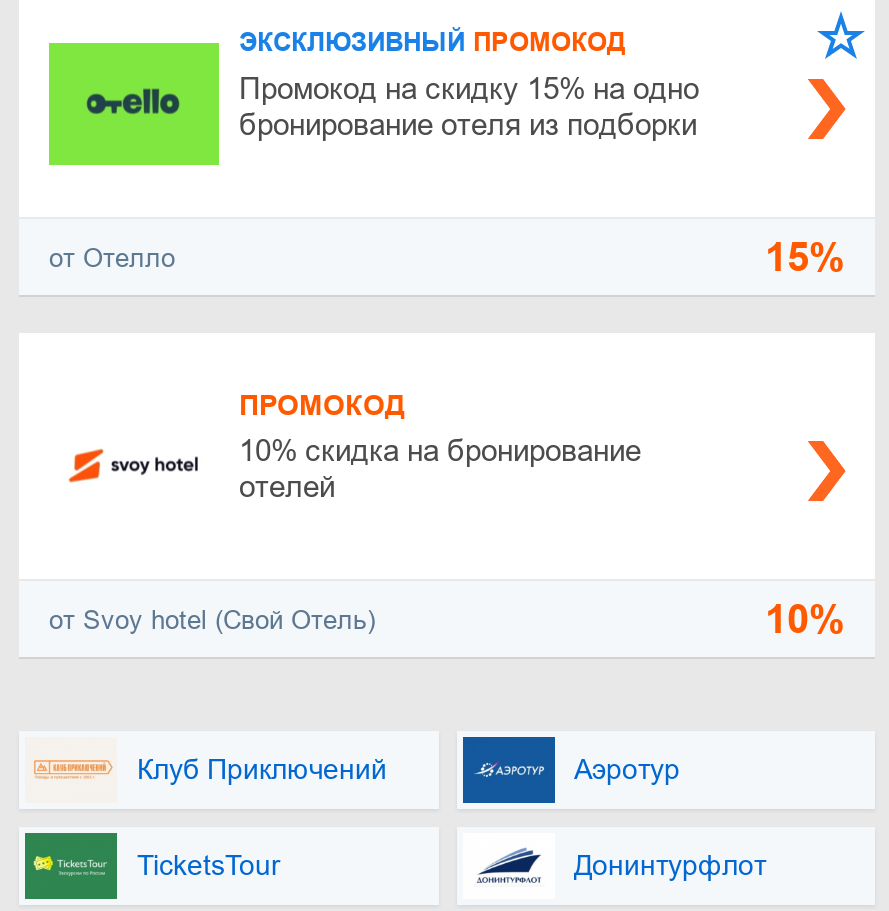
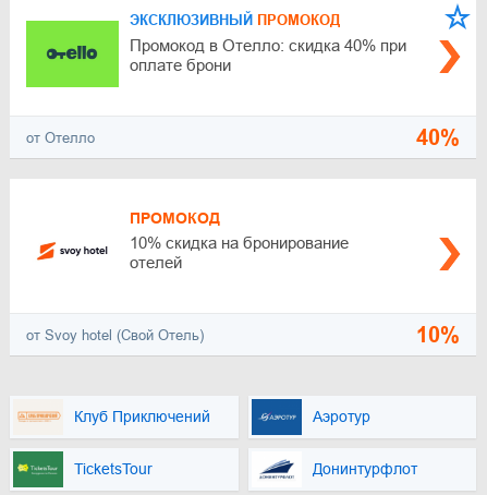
- Промокод на скидку 15% на одно
- бронирование отеля из подборки
+ Промокод в Отелло: скидка 40% при
+ оплате брони

- 15%
+ 40%
